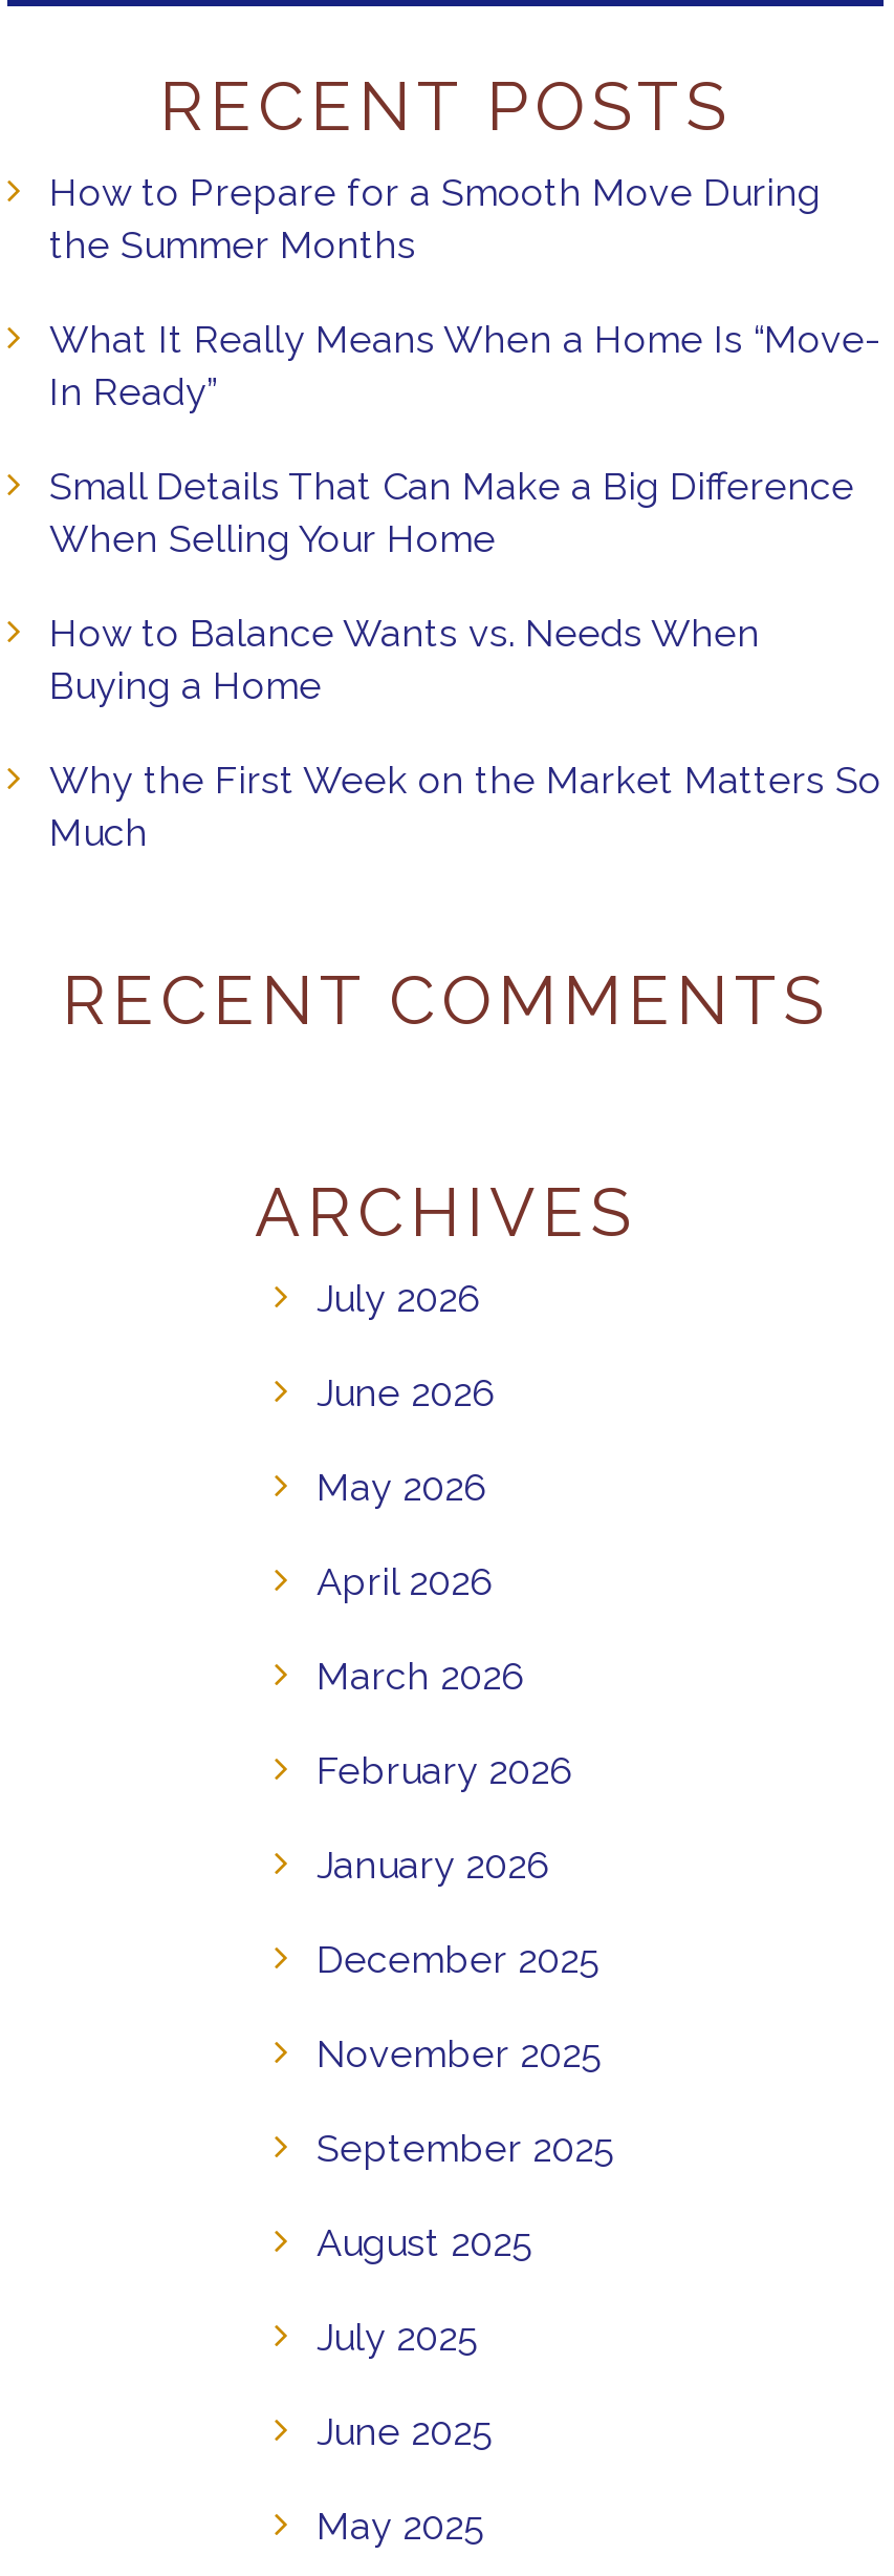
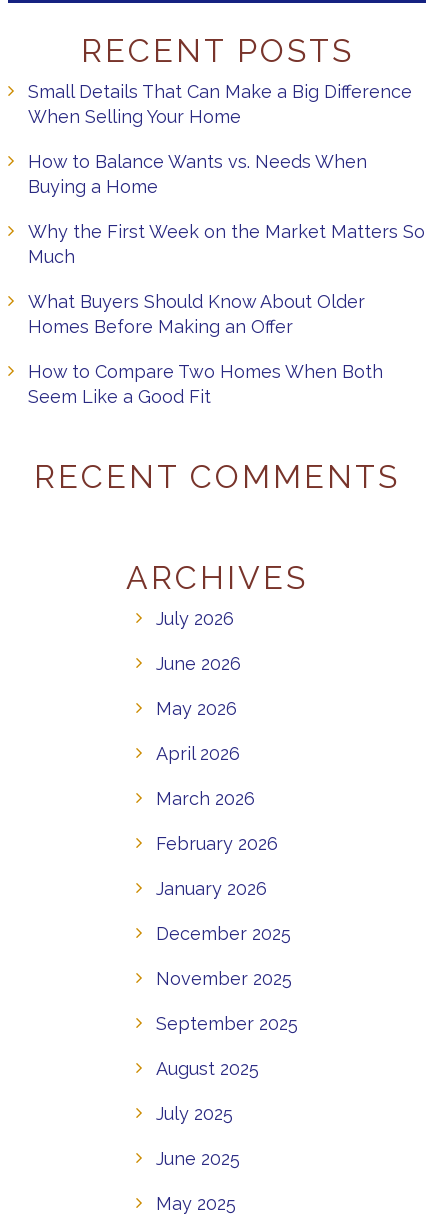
- How to Prepare for a Smooth Move During
- the Summer Months
- What It Really Means When a Home Is “Move-
- In Ready”

moved up: Small Details That Can Make a Big Difference | When Selling Your Home | How to Balance Wants vs. Needs When | Buying a Home | Why the First Week on the Market Matters So | Much

+ What Buyers Should Know About Older
+ Homes Before Making an Offer
+ How to Compare Two Homes When Both
+ Seem Like a Good Fit
